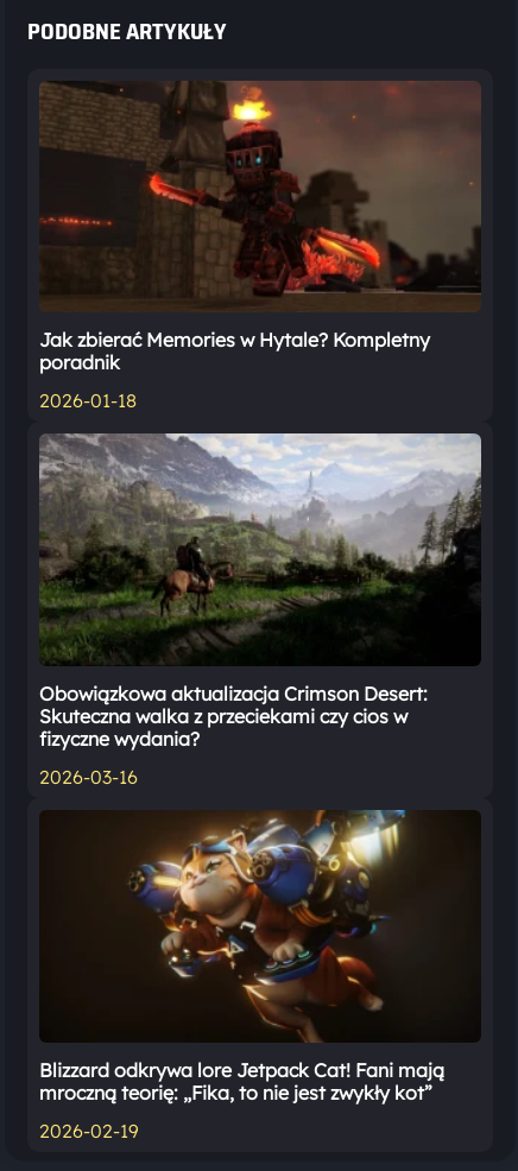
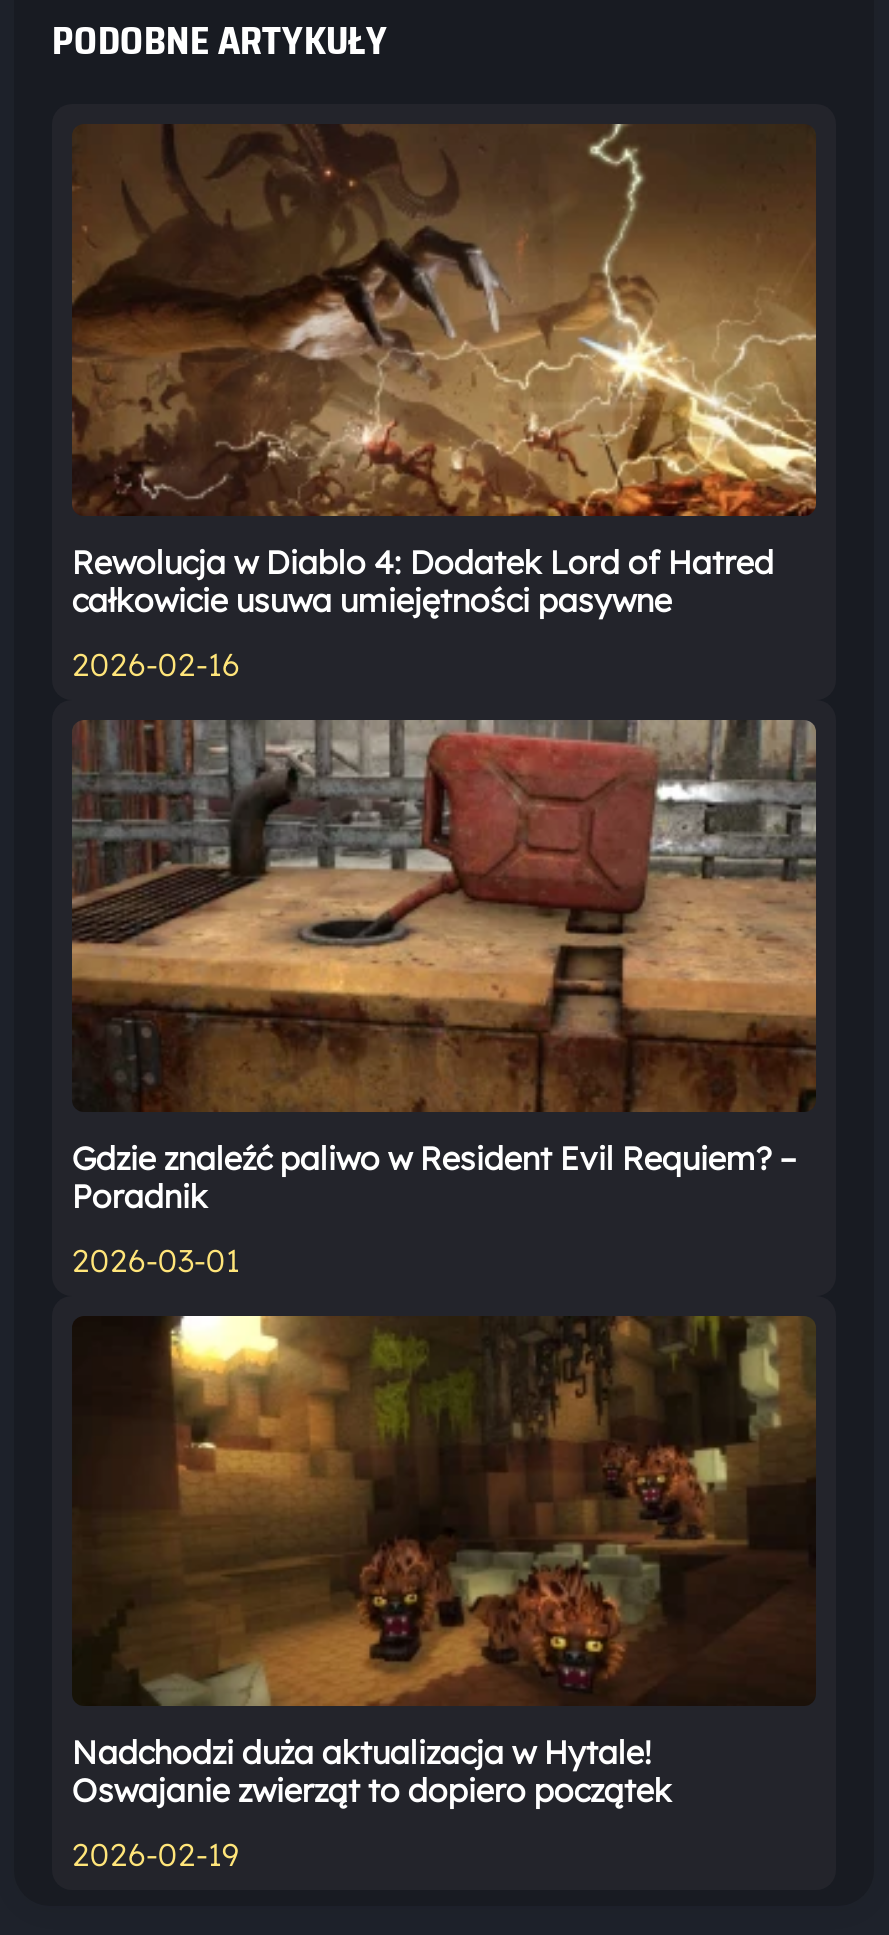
- [image]
- Jak zbierać Memories w Hytale? Kompletny
- poradnik
+ [image]
+ Rewolucja w Diablo 4: Dodatek Lord of Hatred
+ całkowicie usuwa umiejętności pasywne

- 2026-01-18
+ 2026-02-16

- [image]
- Obowiązkowa aktualizacja Crimson Desert:
- Skuteczna walka z przeciekami czy cios w
- fizyczne wydania?
+ [image]
+ Gdzie znaleźć paliwo w Resident Evil Requiem? –
+ Poradnik

- 2026-03-16
+ 2026-03-01

- [image]
- Blizzard odkrywa lore Jetpack Cat! Fani mają
- mroczną teorię: „Fika, to nie jest zwykły kot”
+ [image]
+ Nadchodzi duża aktualizacja w Hytale!
+ Oswajanie zwierząt to dopiero początek
